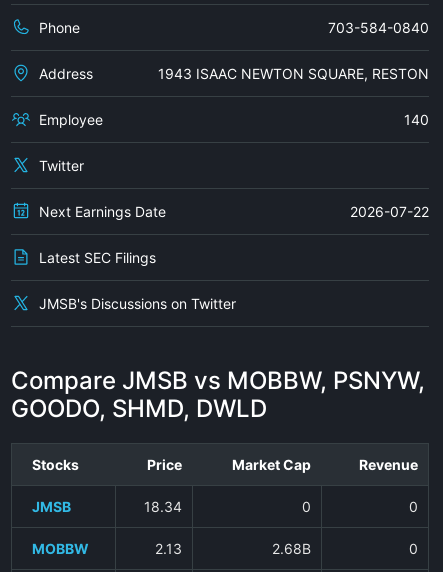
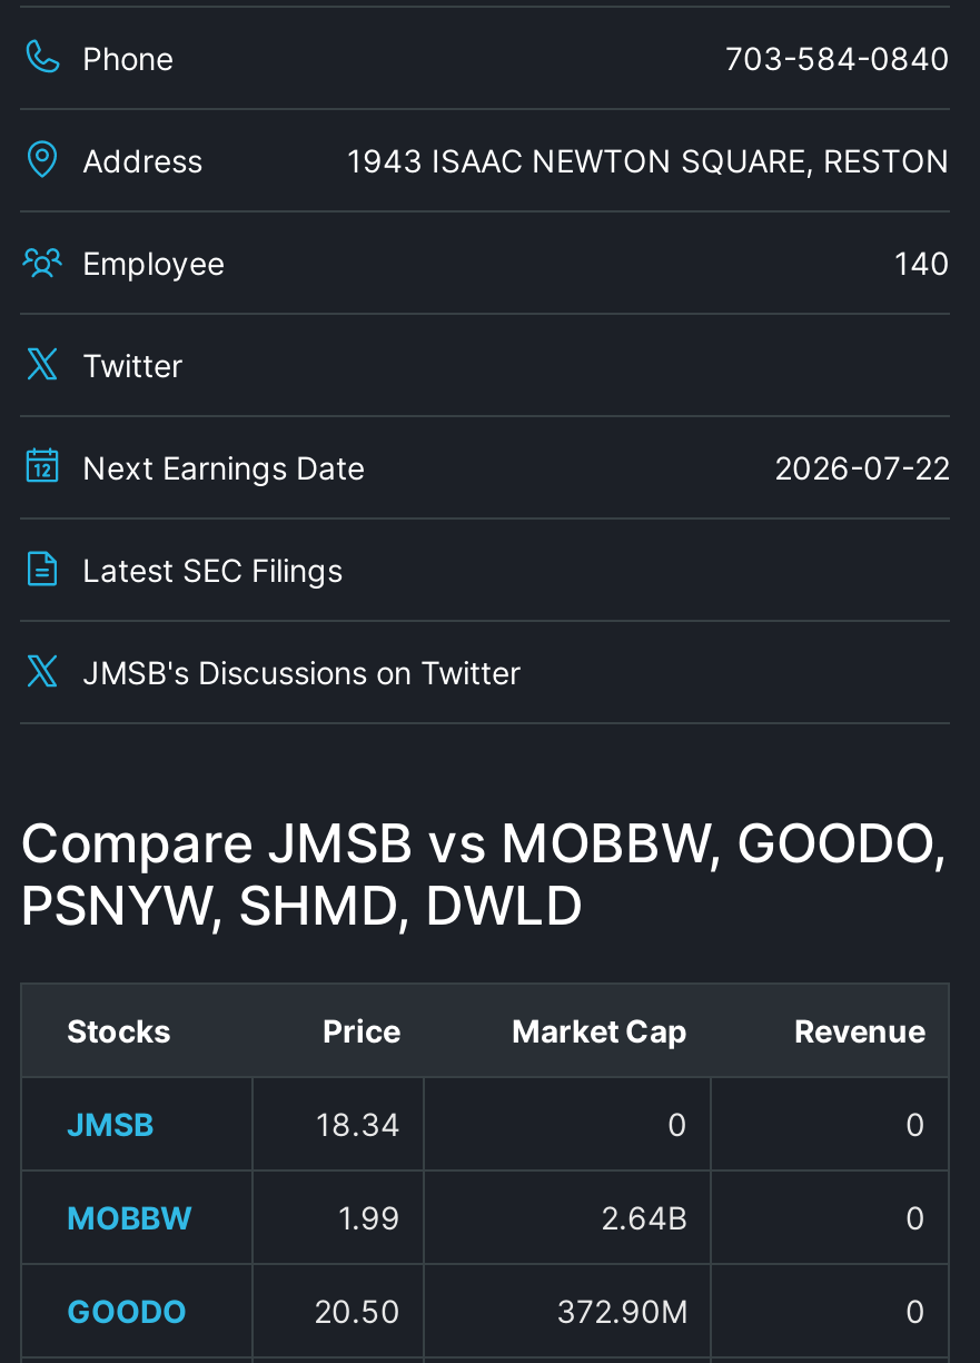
- Compare JMSB vs MOBBW, PSNYW,
+ Compare JMSB vs MOBBW, GOODO,

- GOODO, SHMD, DWLD
+ PSNYW, SHMD, DWLD

- 2.13
- 2.68B
+ 1.99
+ 2.64B
+ 0
+ GOODO
+ 20.50
+ 372.90M
